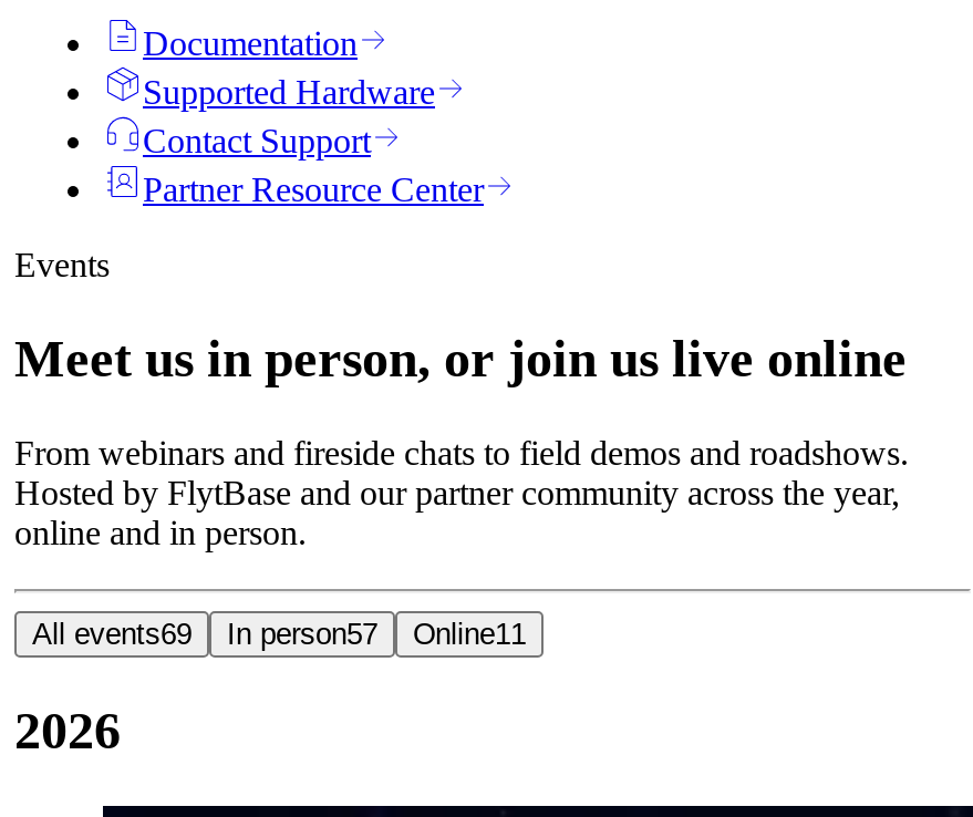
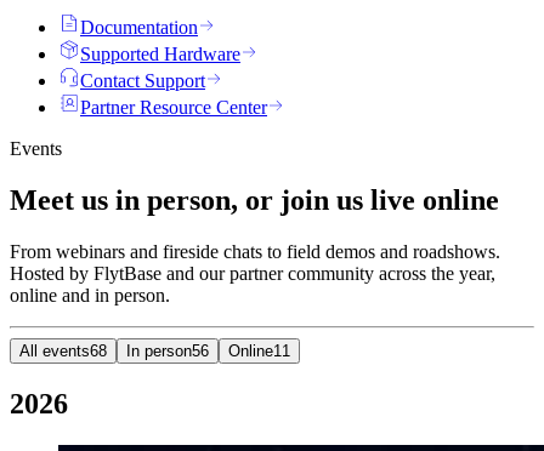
- All events69
+ All events68

- In person57
+ In person56
